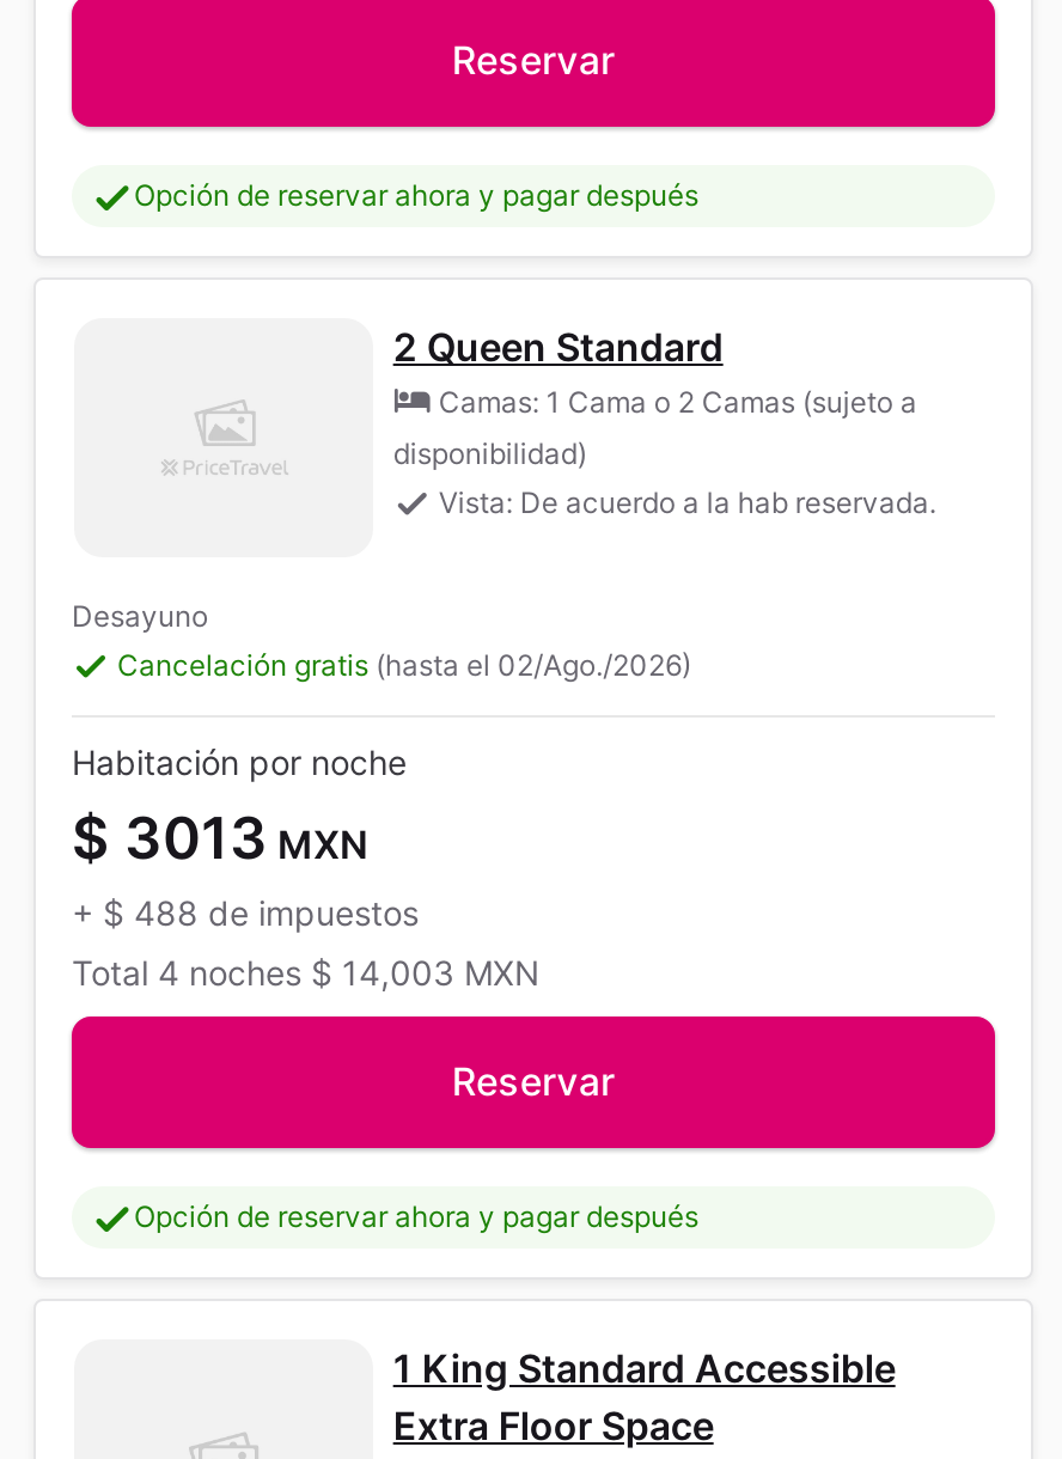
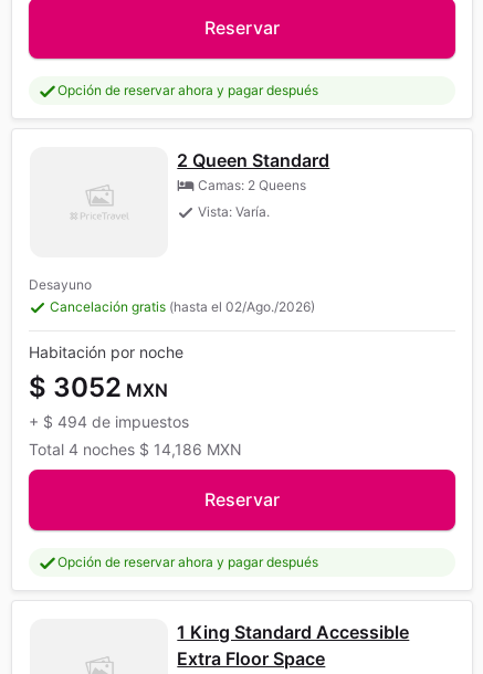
- Camas: 1 Cama o 2 Camas (sujeto a
- disponibilidad)
- Vista: De acuerdo a la hab reservada.
+ Camas: 2 Queens
+ Vista: Varía.

- $ 3013 MXN
+ $ 3052 MXN

- + $ 488 de impuestos
+ + $ 494 de impuestos

- Total 4 noches $ 14,003 MXN
+ Total 4 noches $ 14,186 MXN
